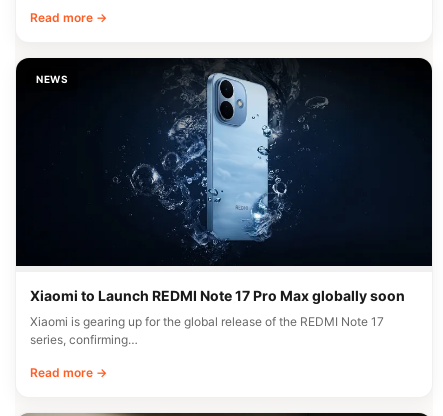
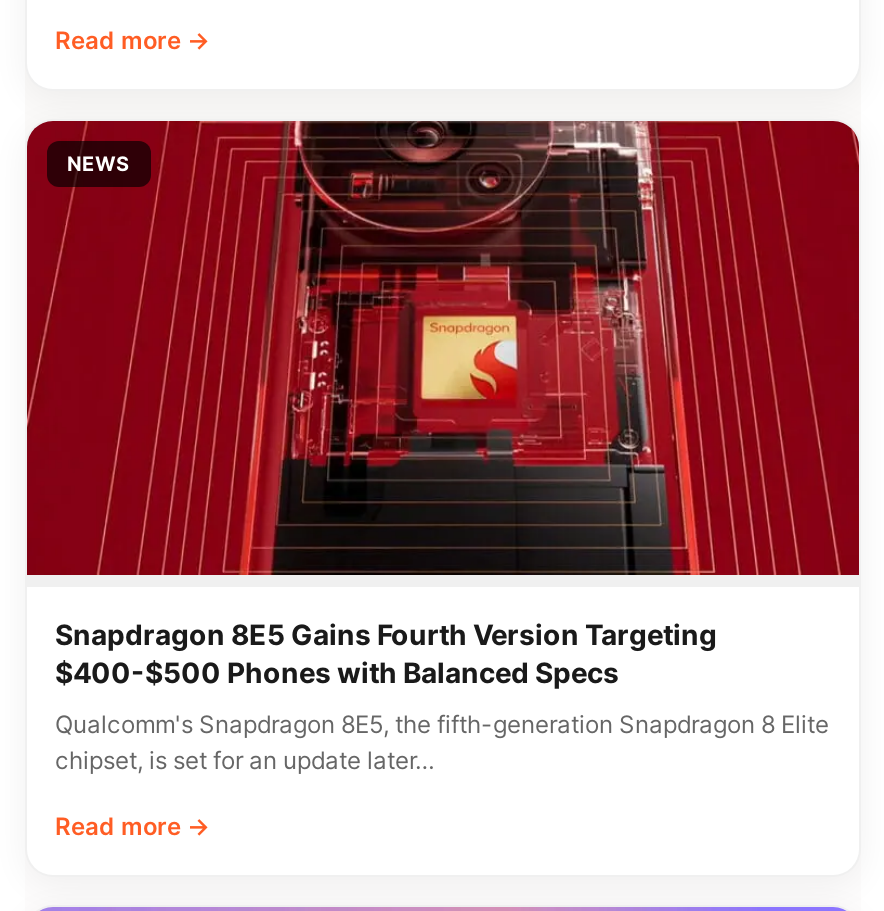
- [image]
- Xiaomi to Launch REDMI Note 17 Pro Max globally soon
+ [image]
+ Snapdragon 8E5 Gains Fourth Version Targeting
+ $400-$500 Phones with Balanced Specs

- Xiaomi is gearing up for the global release of the REDMI Note 17
- series, confirming…
+ Qualcomm's Snapdragon 8E5, the fifth-generation Snapdragon 8 Elite
+ chipset, is set for an update later…
